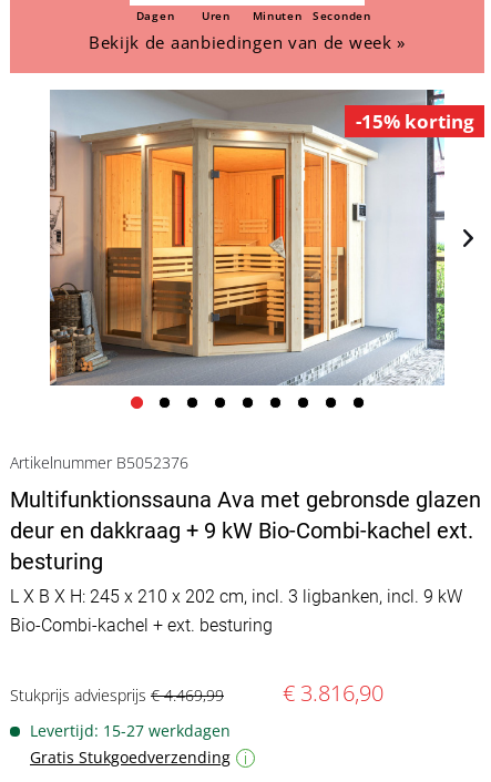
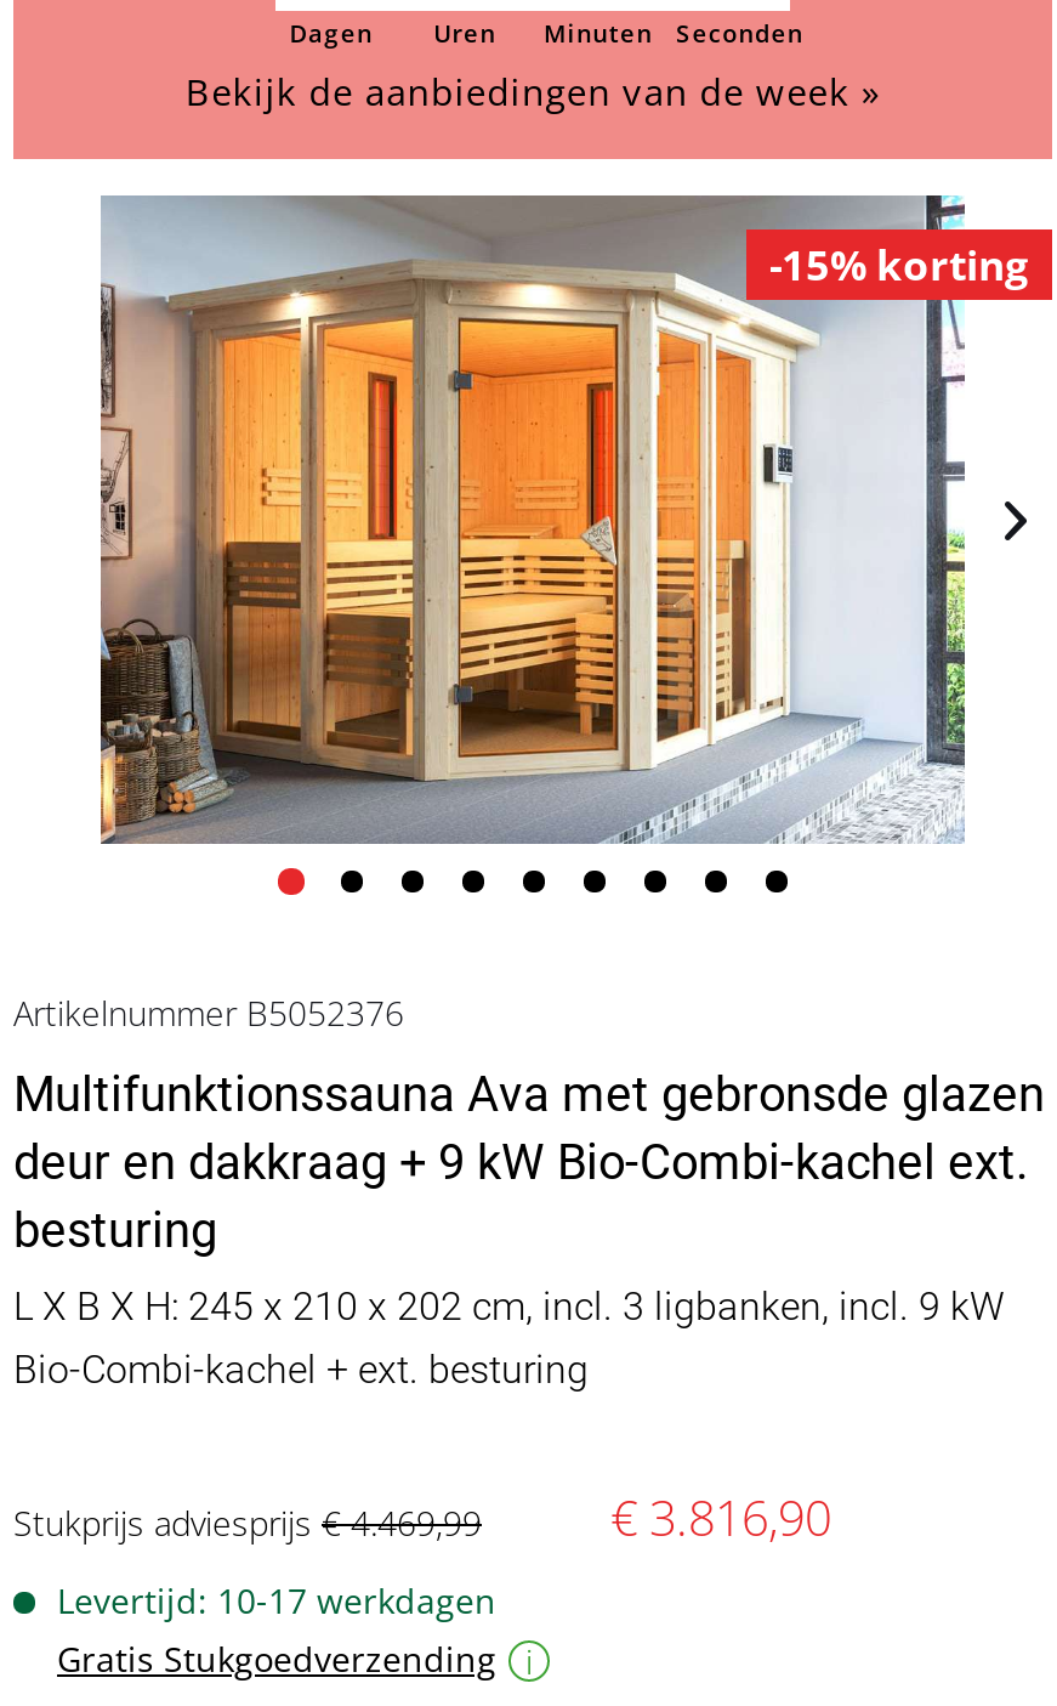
- Levertijd: 15-27 werkdagen
+ Levertijd: 10-17 werkdagen
